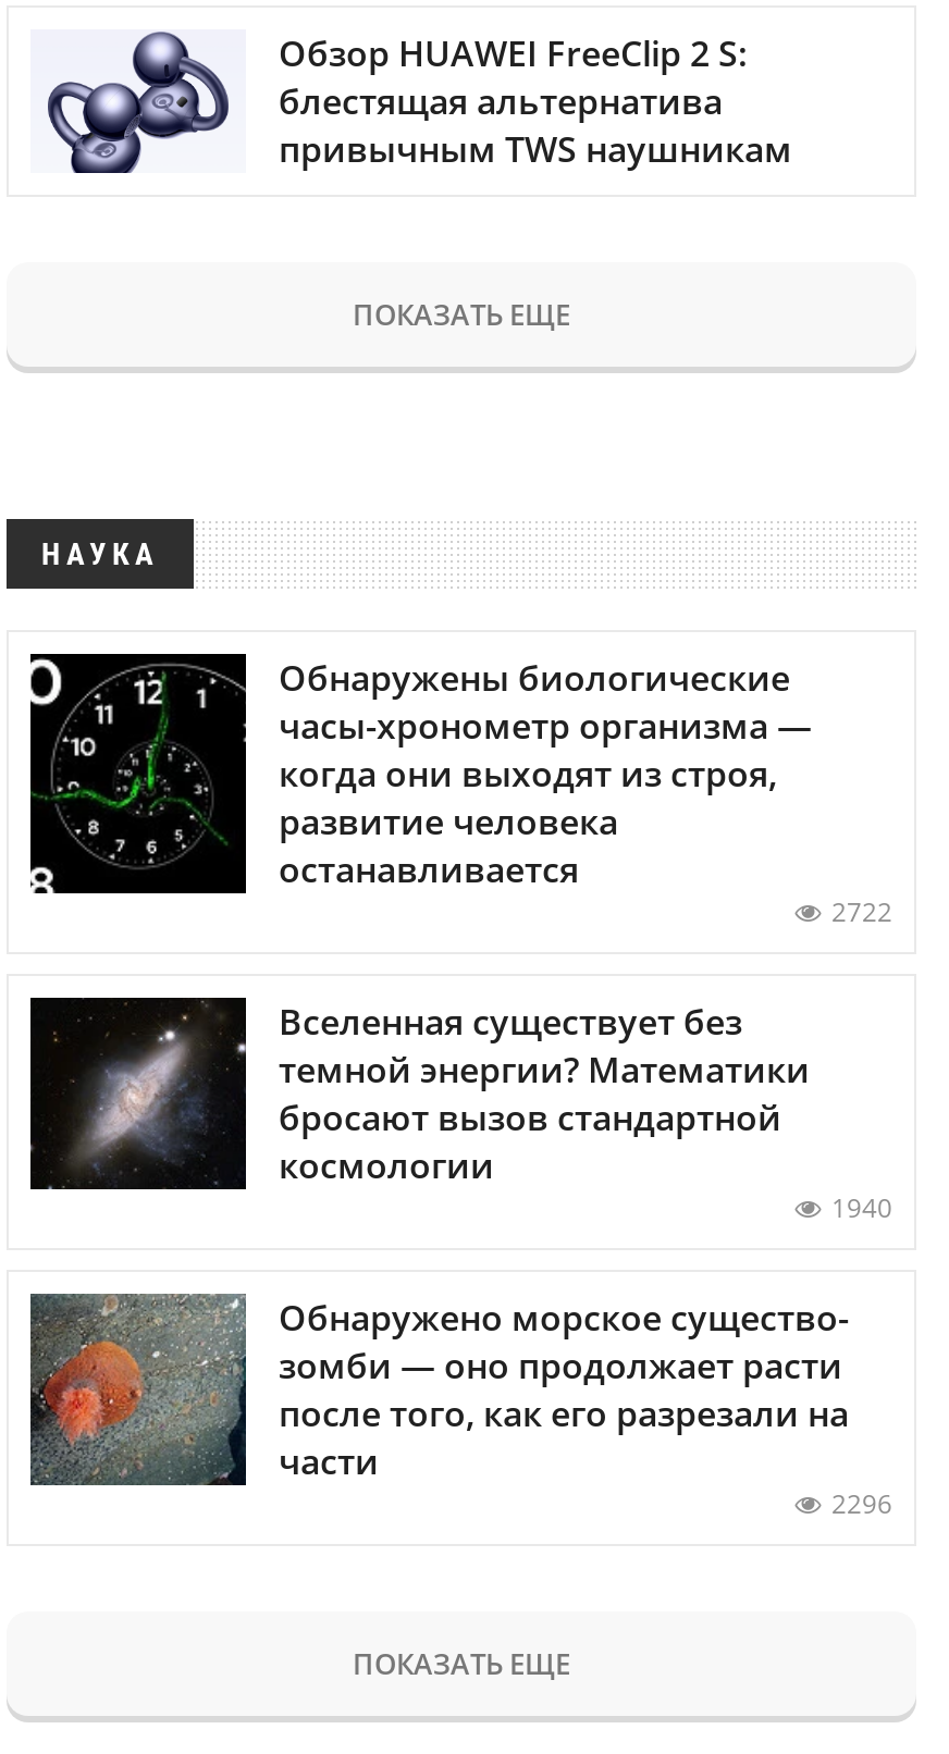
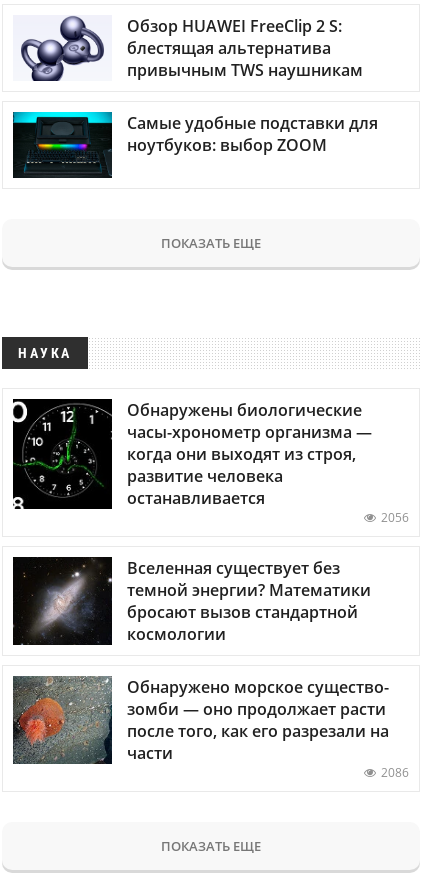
+ [image]
+ Самые удобные подставки для
+ ноутбуков: выбор ZOOM

moved down: [image] | ПОКАЗАТЬ ЕЩЕ | НАУКА | Обнаружены биологические | часы-хронометр организма — | когда они выходят из строя, | развитие человека | останавливается

- 2722
+ 2056

moved down: [image] | Вселенная существует без | темной энергии? Математики | бросают вызов стандартной | космологии

- 1940

- 2296
+ 2086
